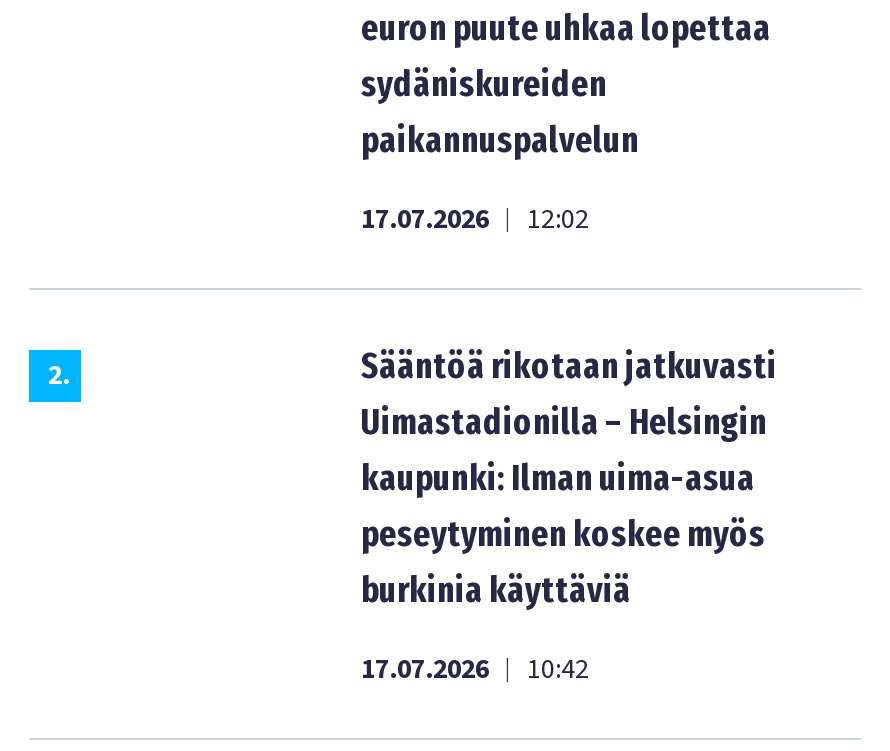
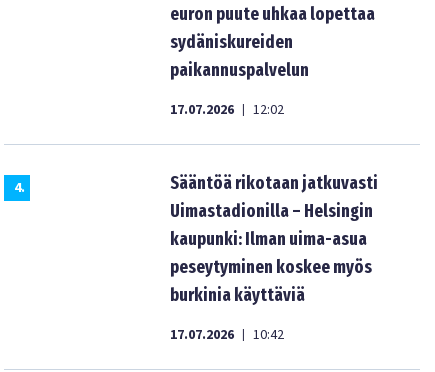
- 2.
+ 4.
